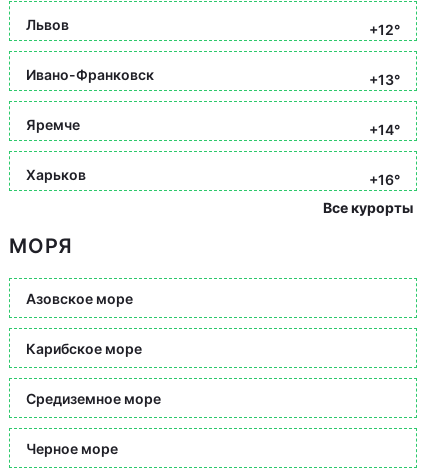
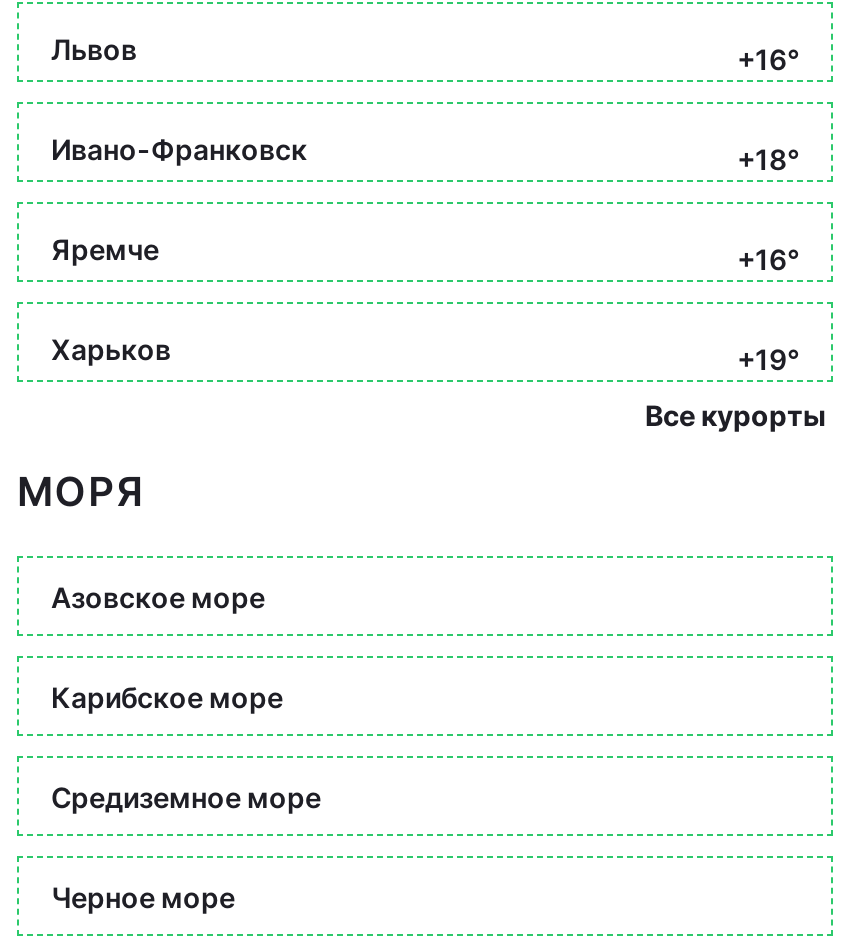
- +12°
+ +16°

- +13°
+ +18°

- +14°
+ +16°

- +16°
+ +19°
